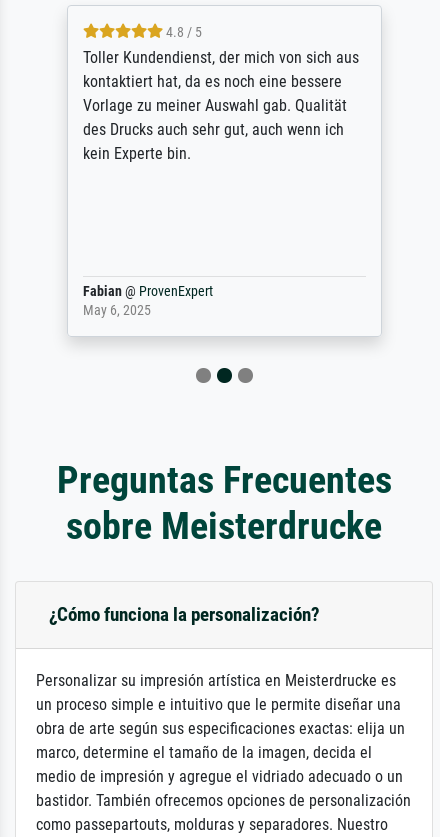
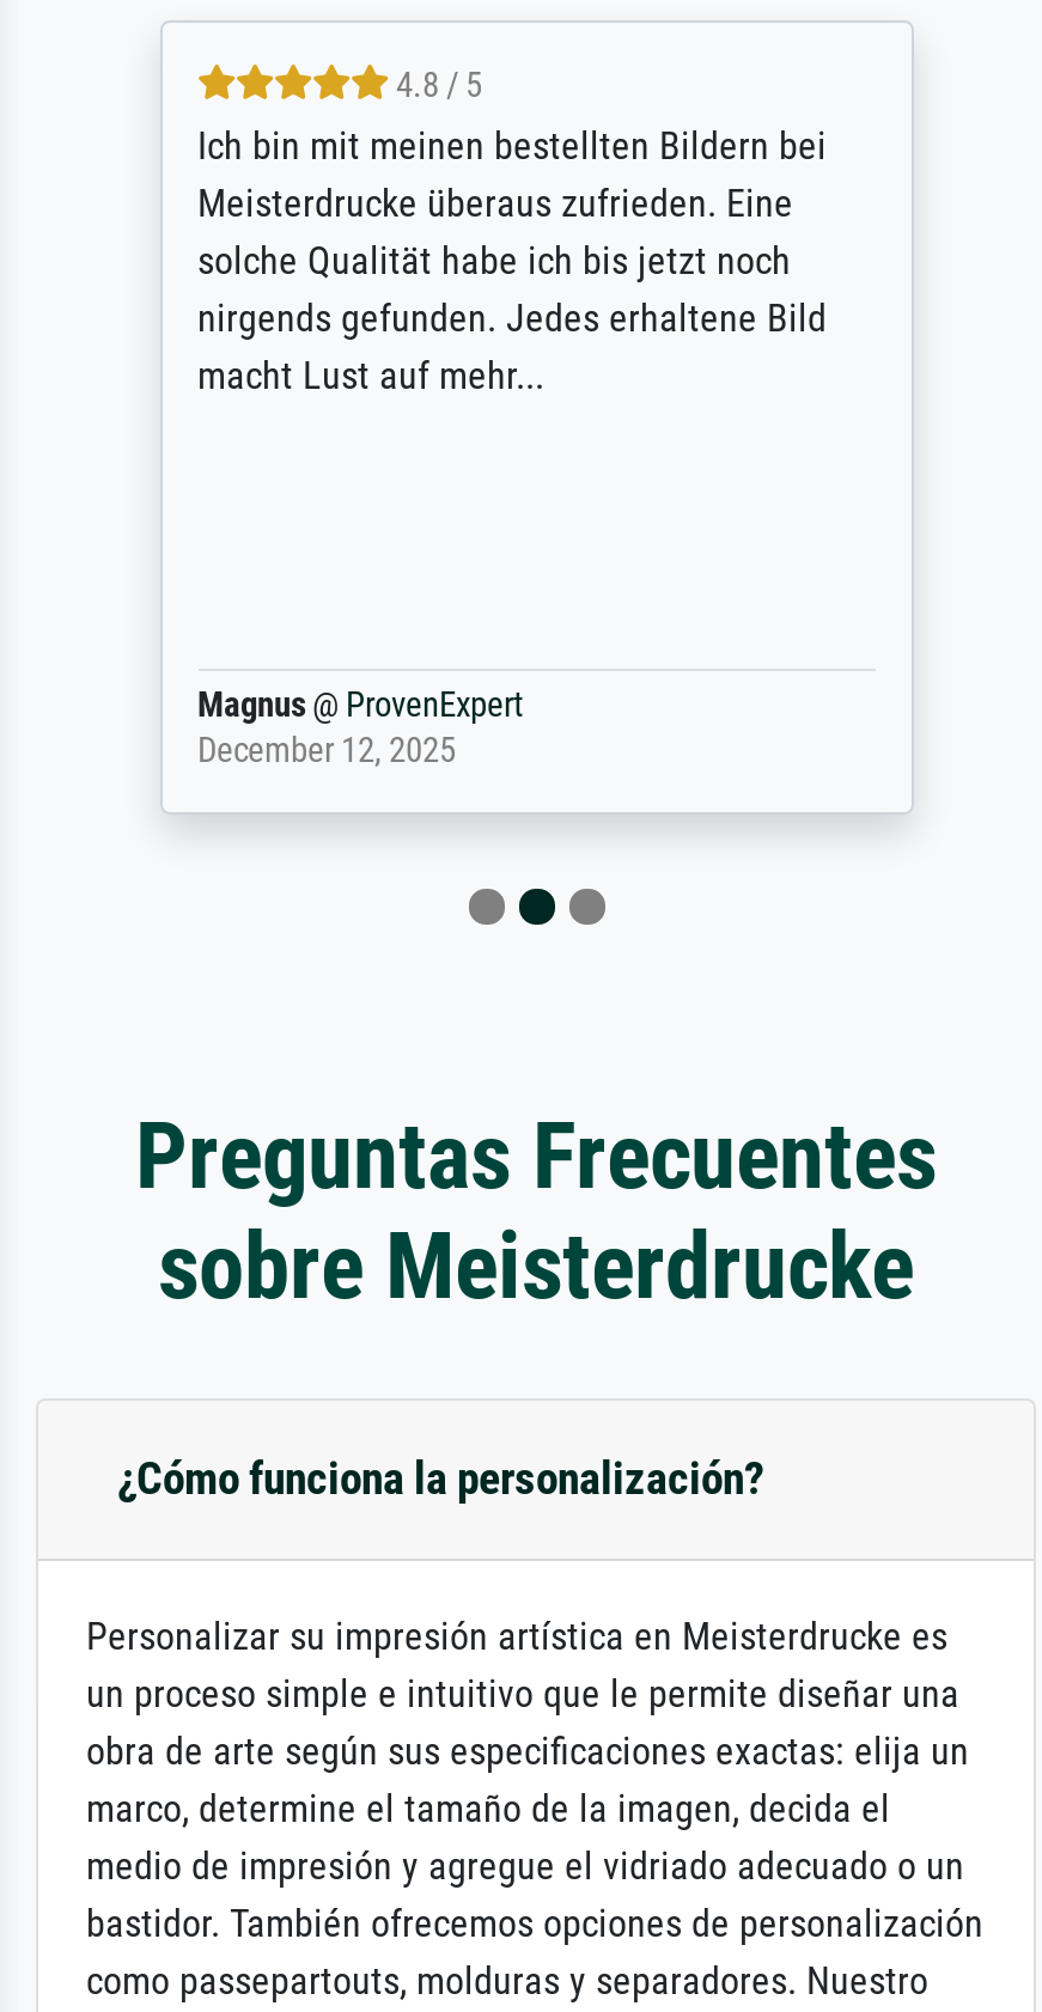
- Toller Kundendienst, der mich von sich aus
- kontaktiert hat, da es noch eine bessere
- Vorlage zu meiner Auswahl gab. Qualität
- des Drucks auch sehr gut, auch wenn ich
- kein Experte bin.
+ Ich bin mit meinen bestellten Bildern bei
+ Meisterdrucke überaus zufrieden. Eine
+ solche Qualität habe ich bis jetzt noch
+ nirgends gefunden. Jedes erhaltene Bild
+ macht Lust auf mehr...

- Fabian @ ProvenExpert
- May 6, 2025
+ Magnus @ ProvenExpert
+ December 12, 2025
